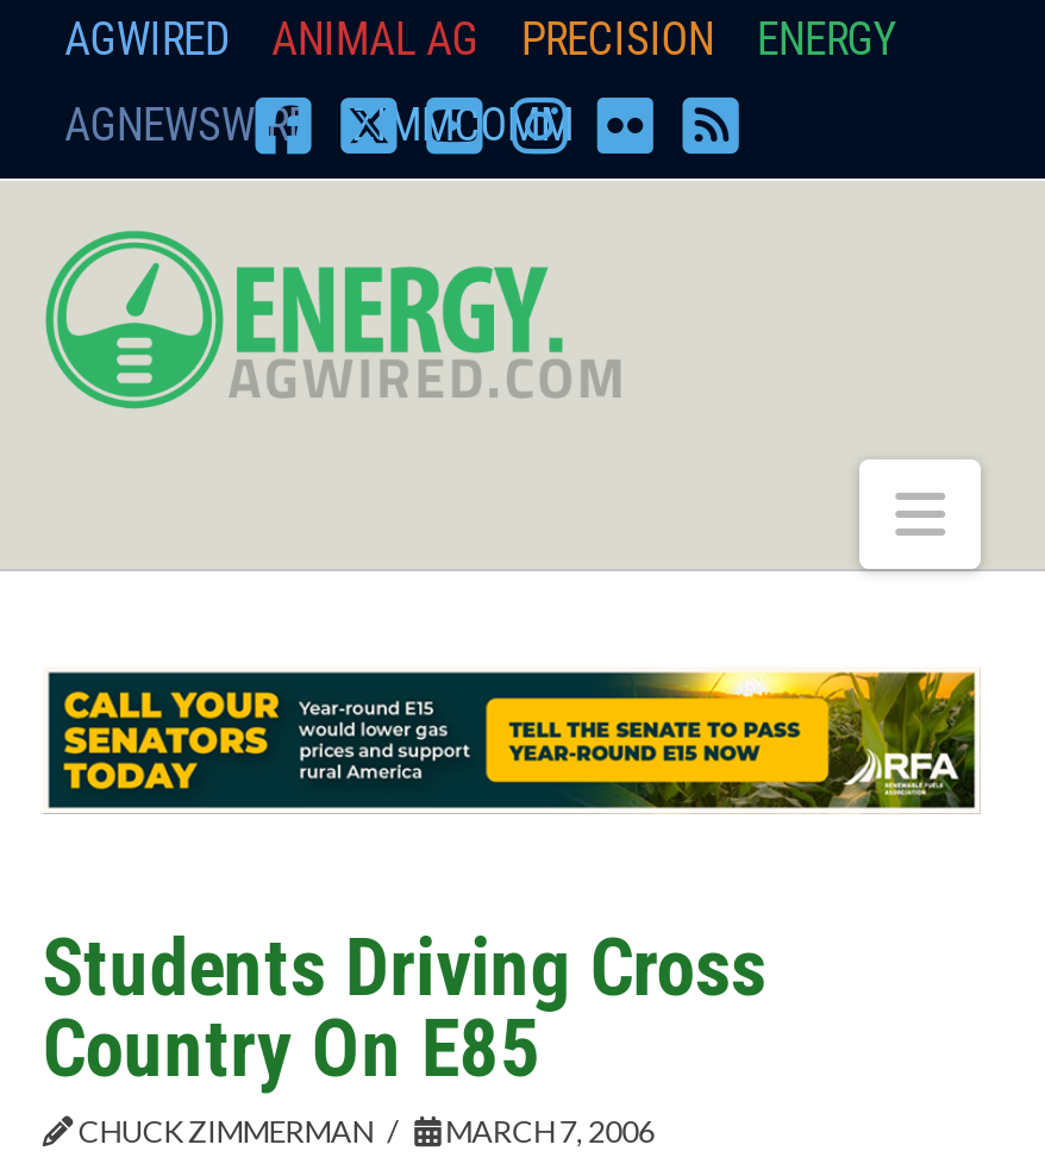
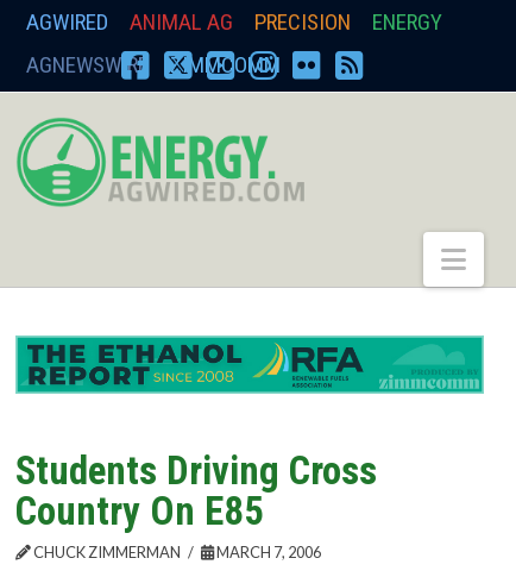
- [image]
+ [image]
